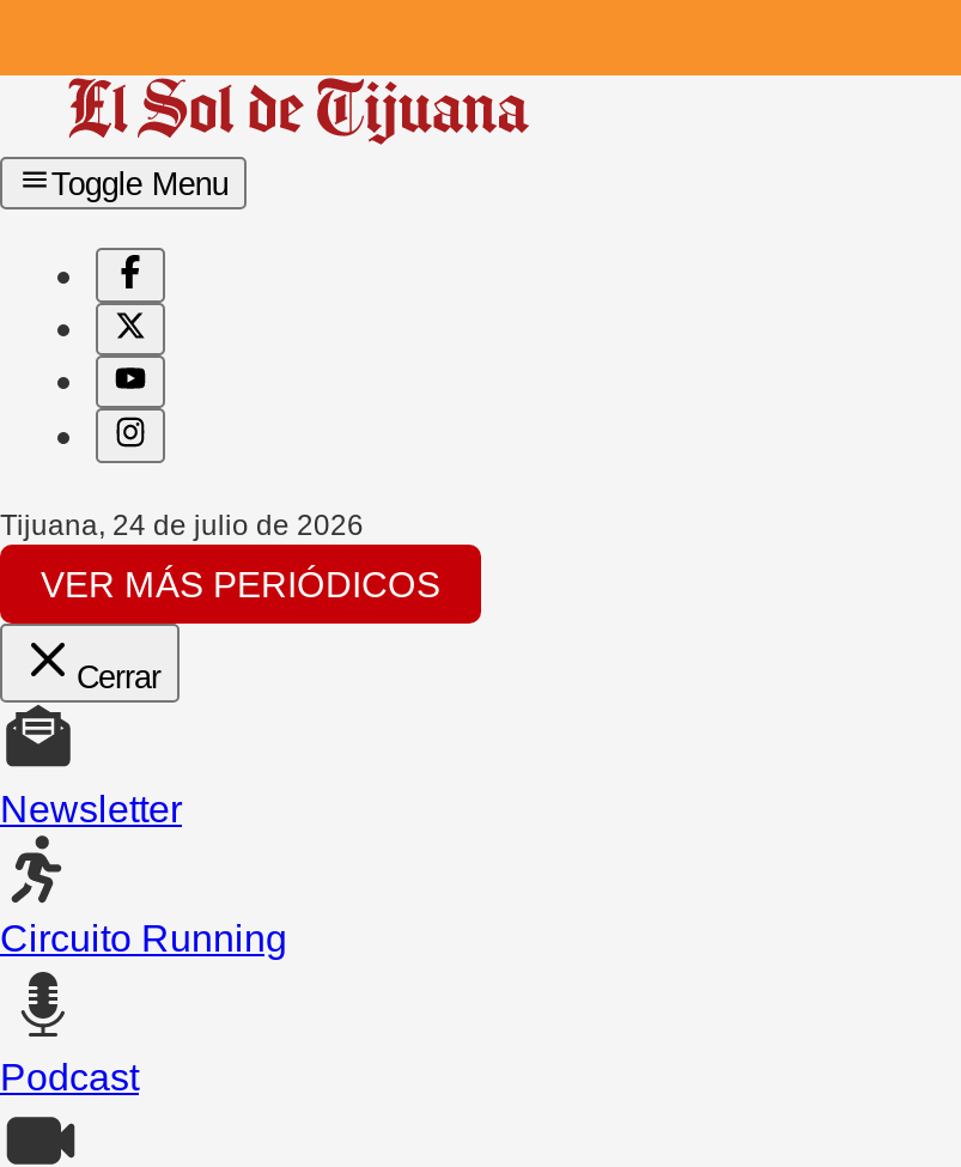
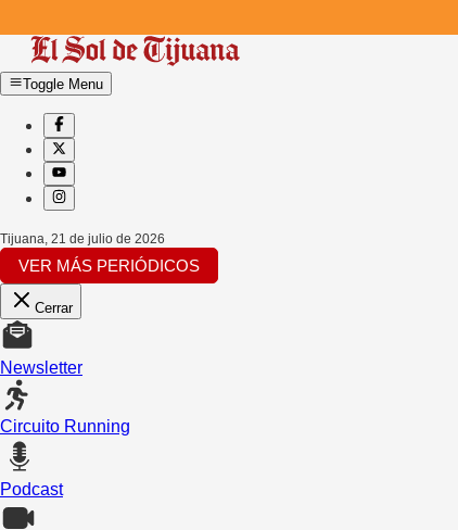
- Tijuana, 24 de julio de 2026
+ Tijuana, 21 de julio de 2026
